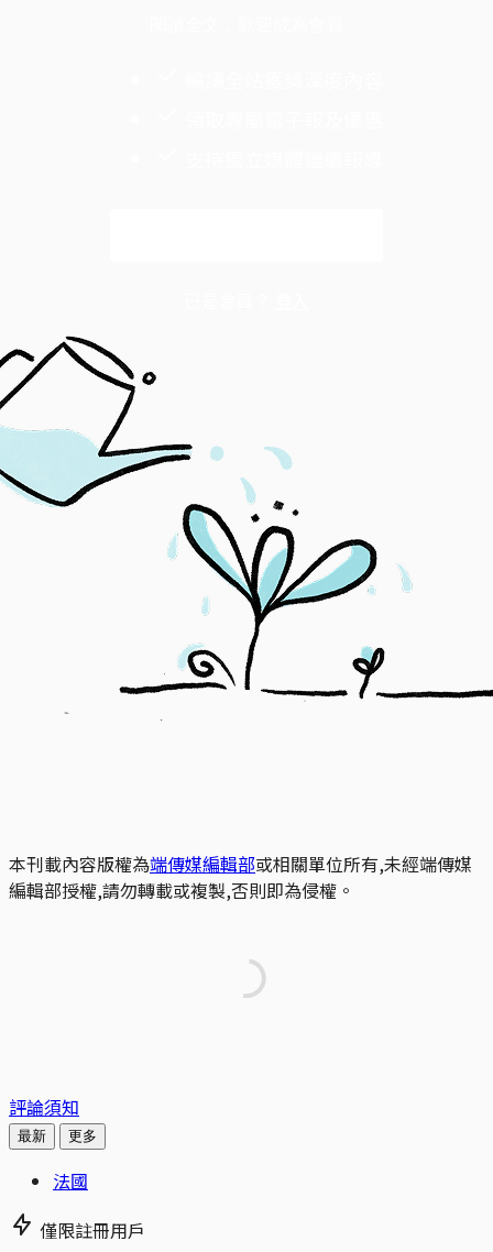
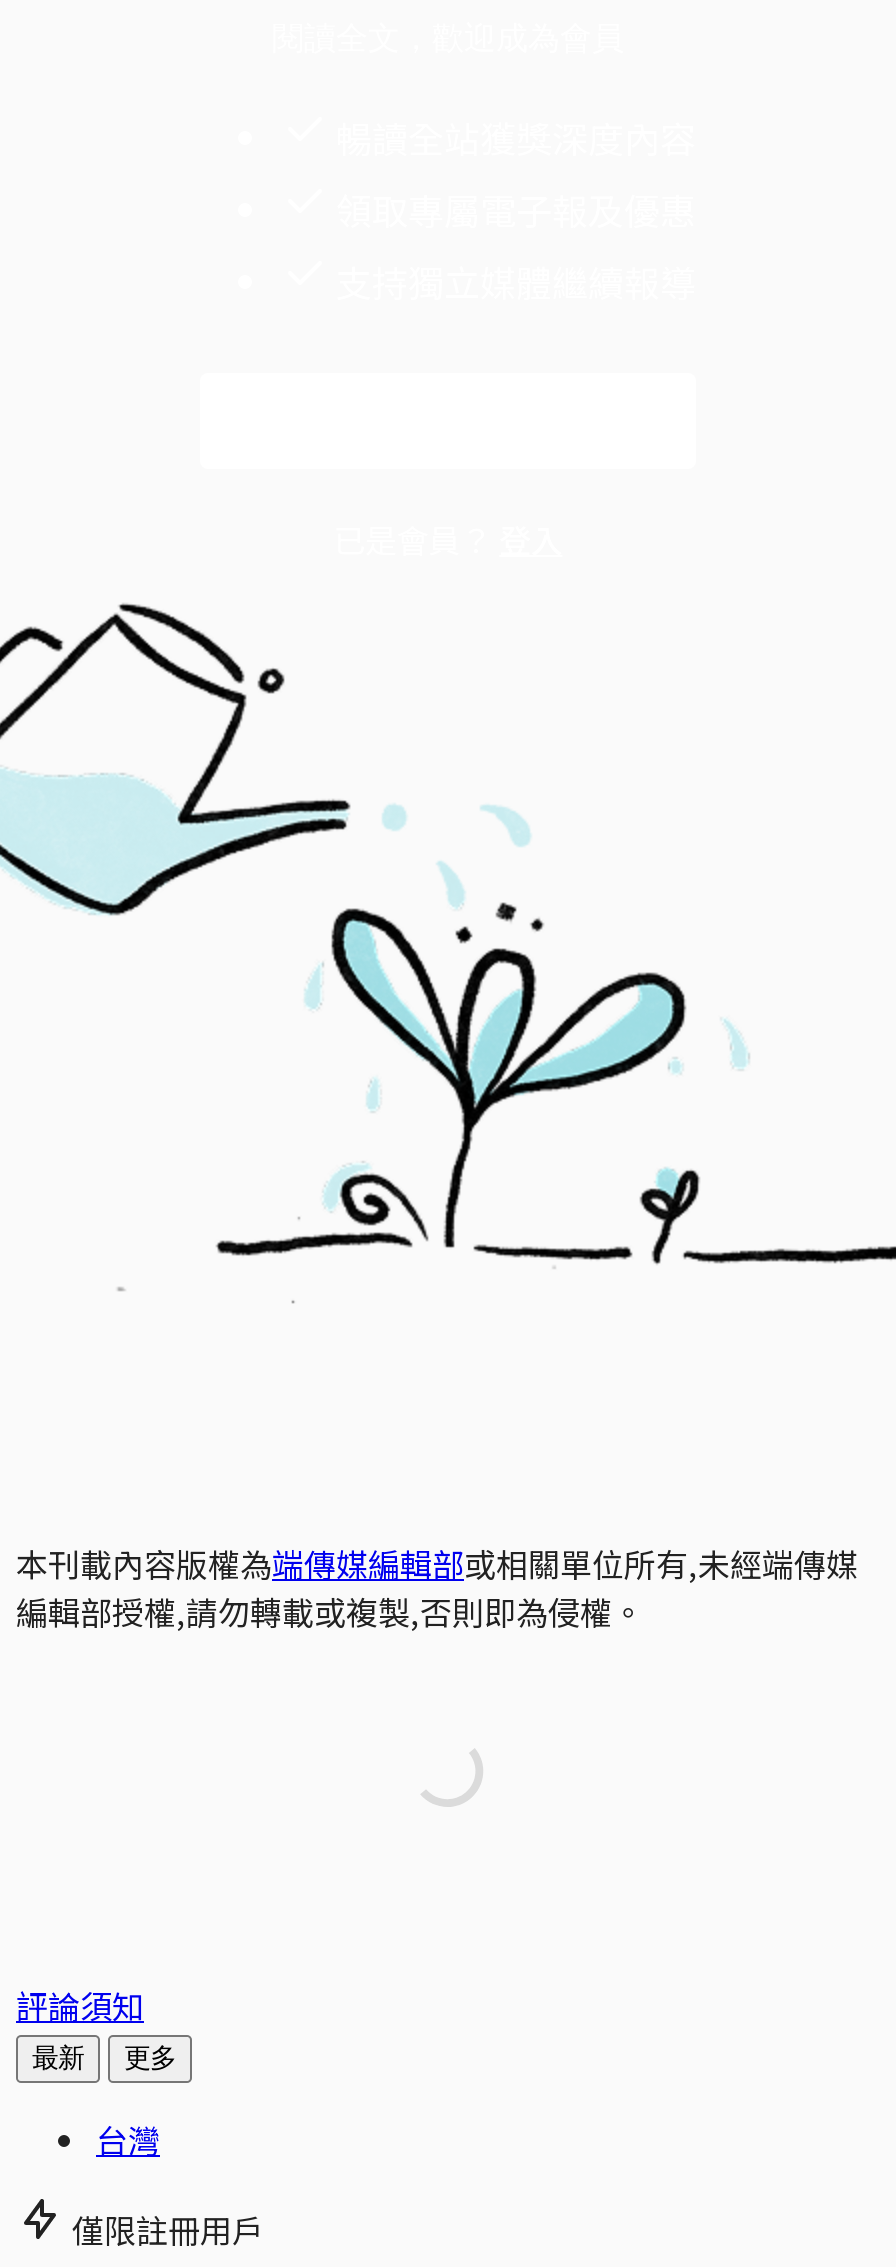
- 法國
+ 台灣
